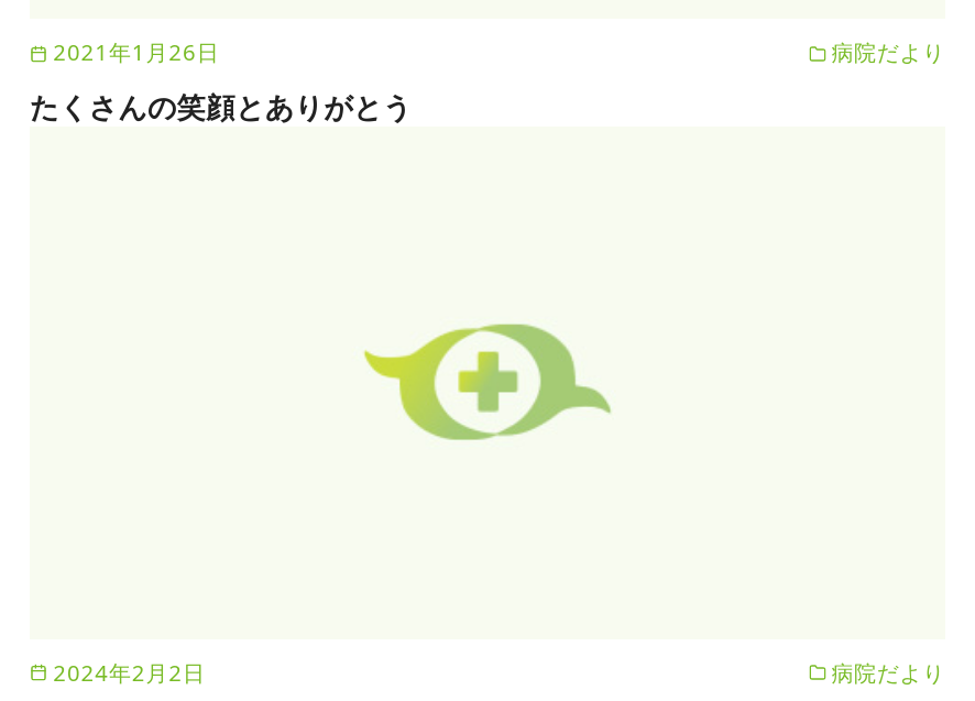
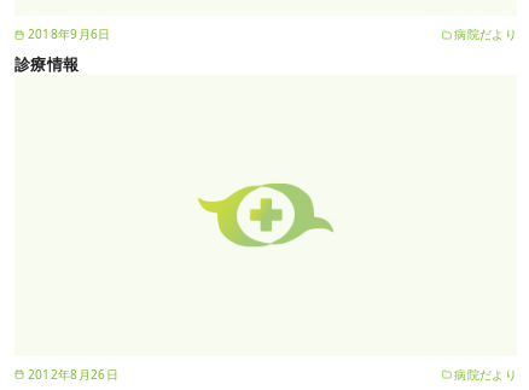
- 2021年1月26日
+ 2018年9月6日

- たくさんの笑顔とありがとう
+ 診療情報

- 2024年2月2日
+ 2012年8月26日
